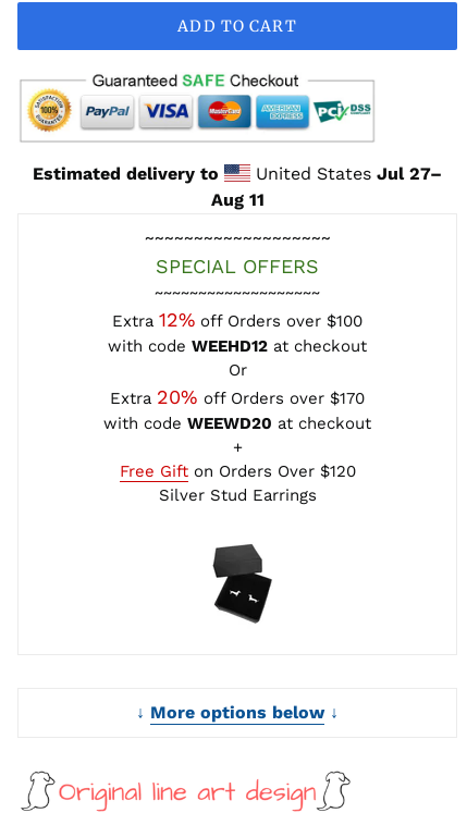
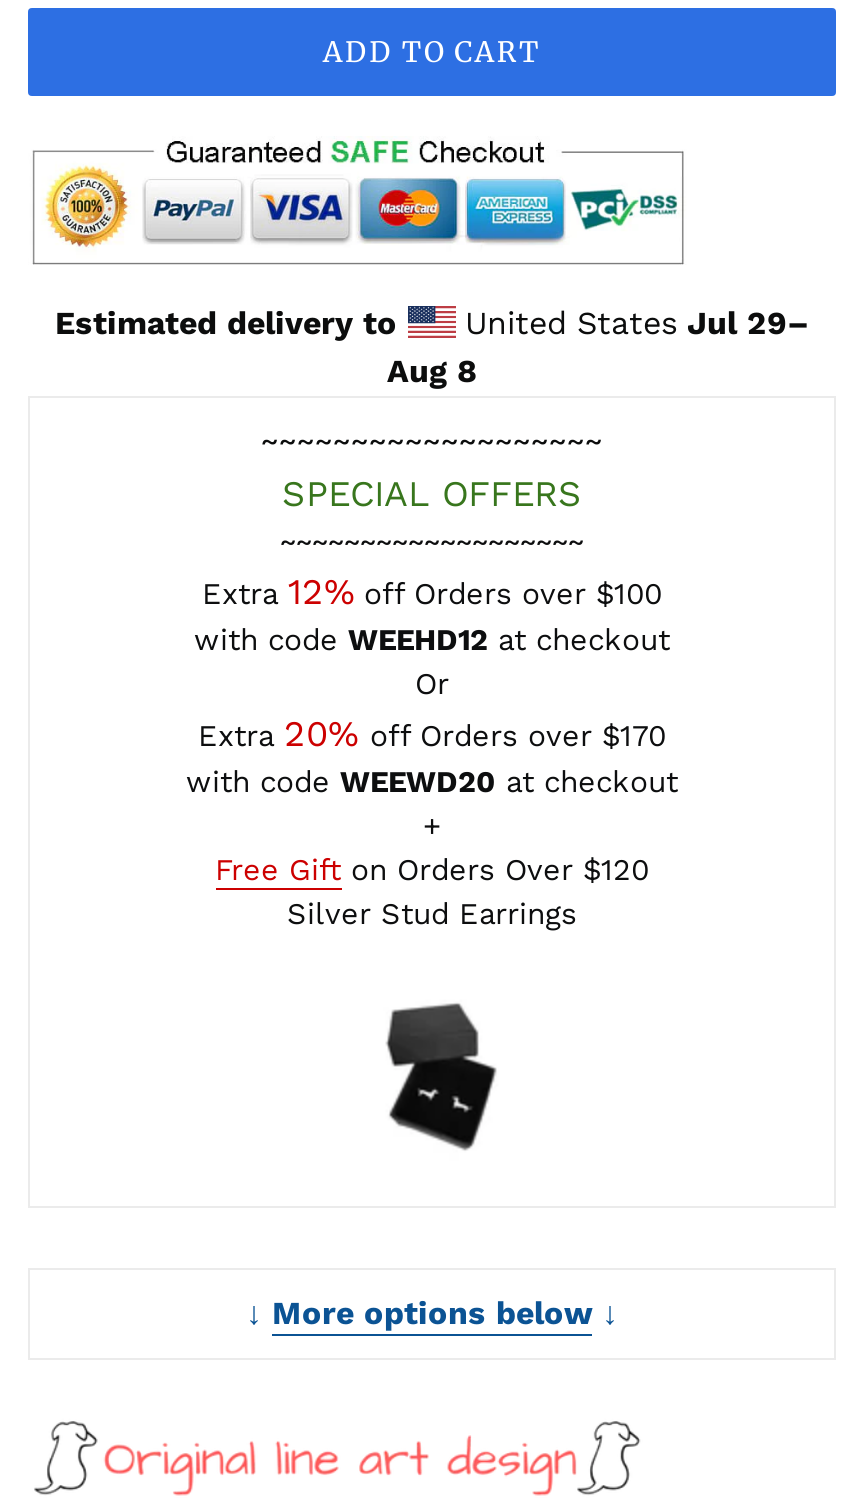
- United States Jul 27–
+ United States Jul 29–

- Aug 11
+ Aug 8
